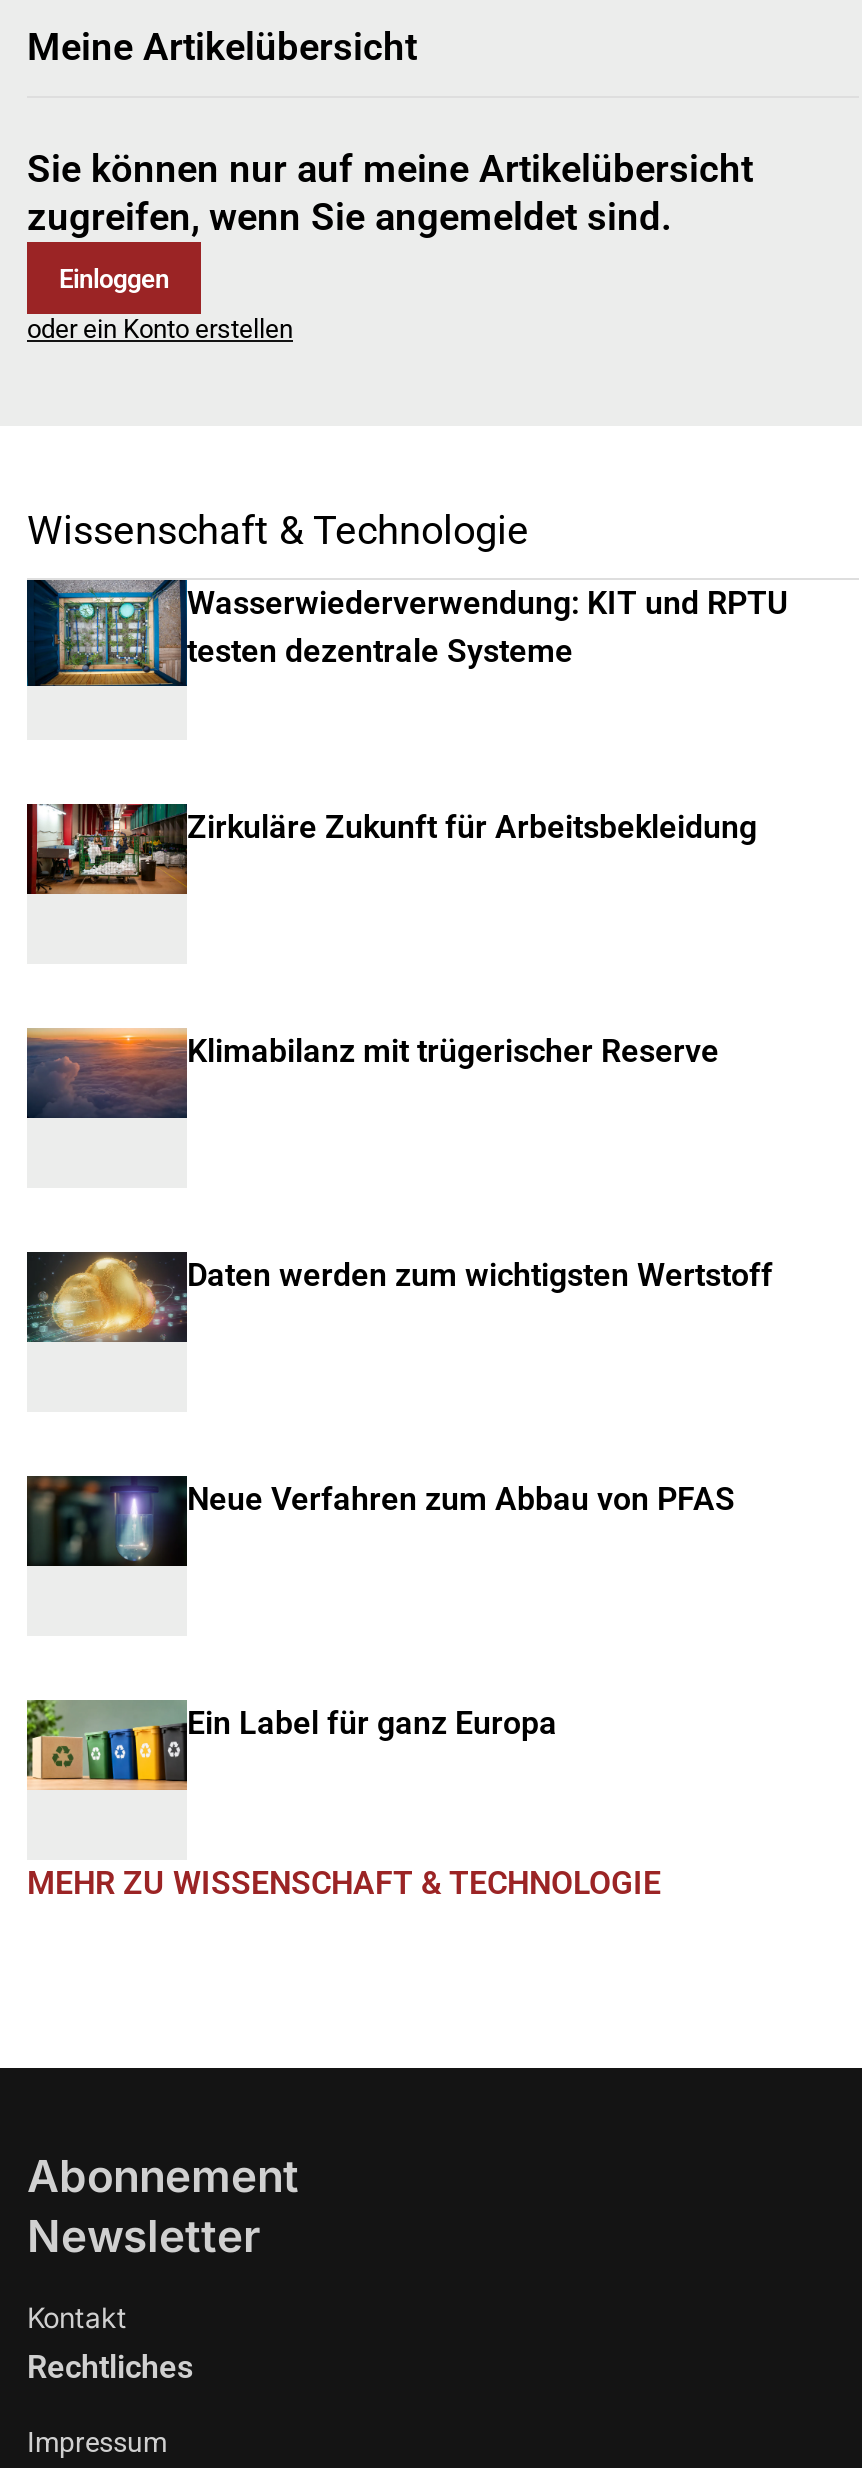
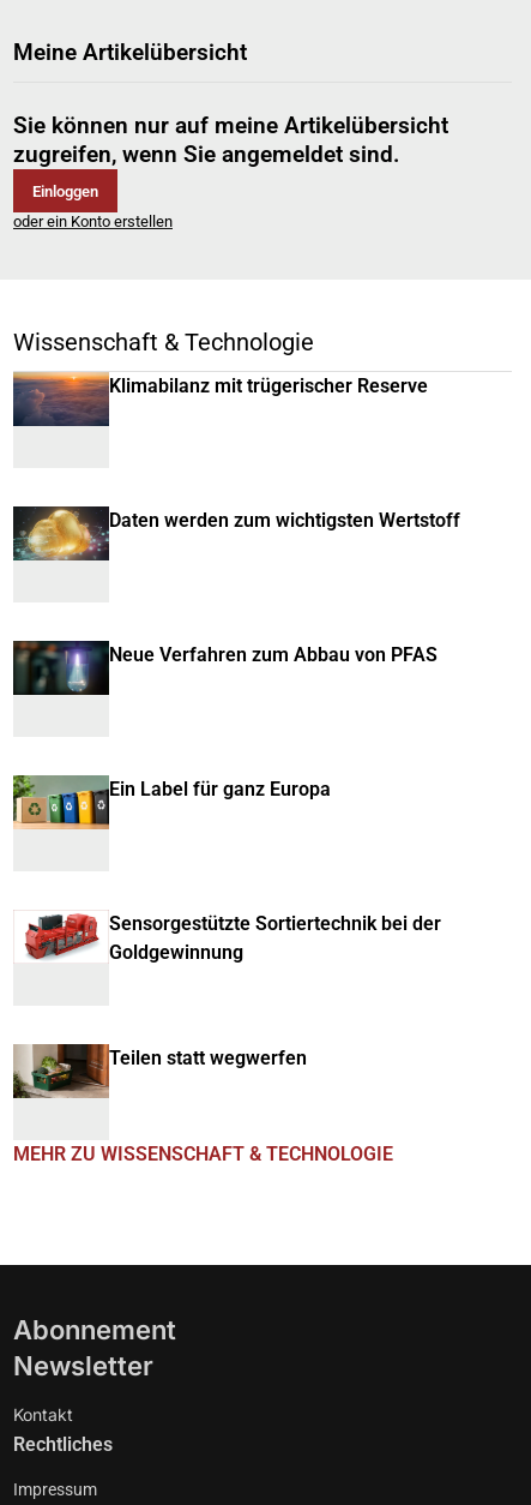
- [image]
- Wasserwiederverwendung: KIT und RPTU
- testen dezentrale Systeme

- [image]
- Zirkuläre Zukunft für Arbeitsbekleidung

moved up: [image] | Klimabilanz mit trügerischer Reserve | Daten werden zum wichtigsten Wertstoff | Neue Verfahren zum Abbau von PFAS | Ein Label für ganz Europa

moved up: [image]

+ [image]
+ Teilen statt wegwerfen

+ [image]
+ Sensorgestützte Sortiertechnik bei der
+ Goldgewinnung
